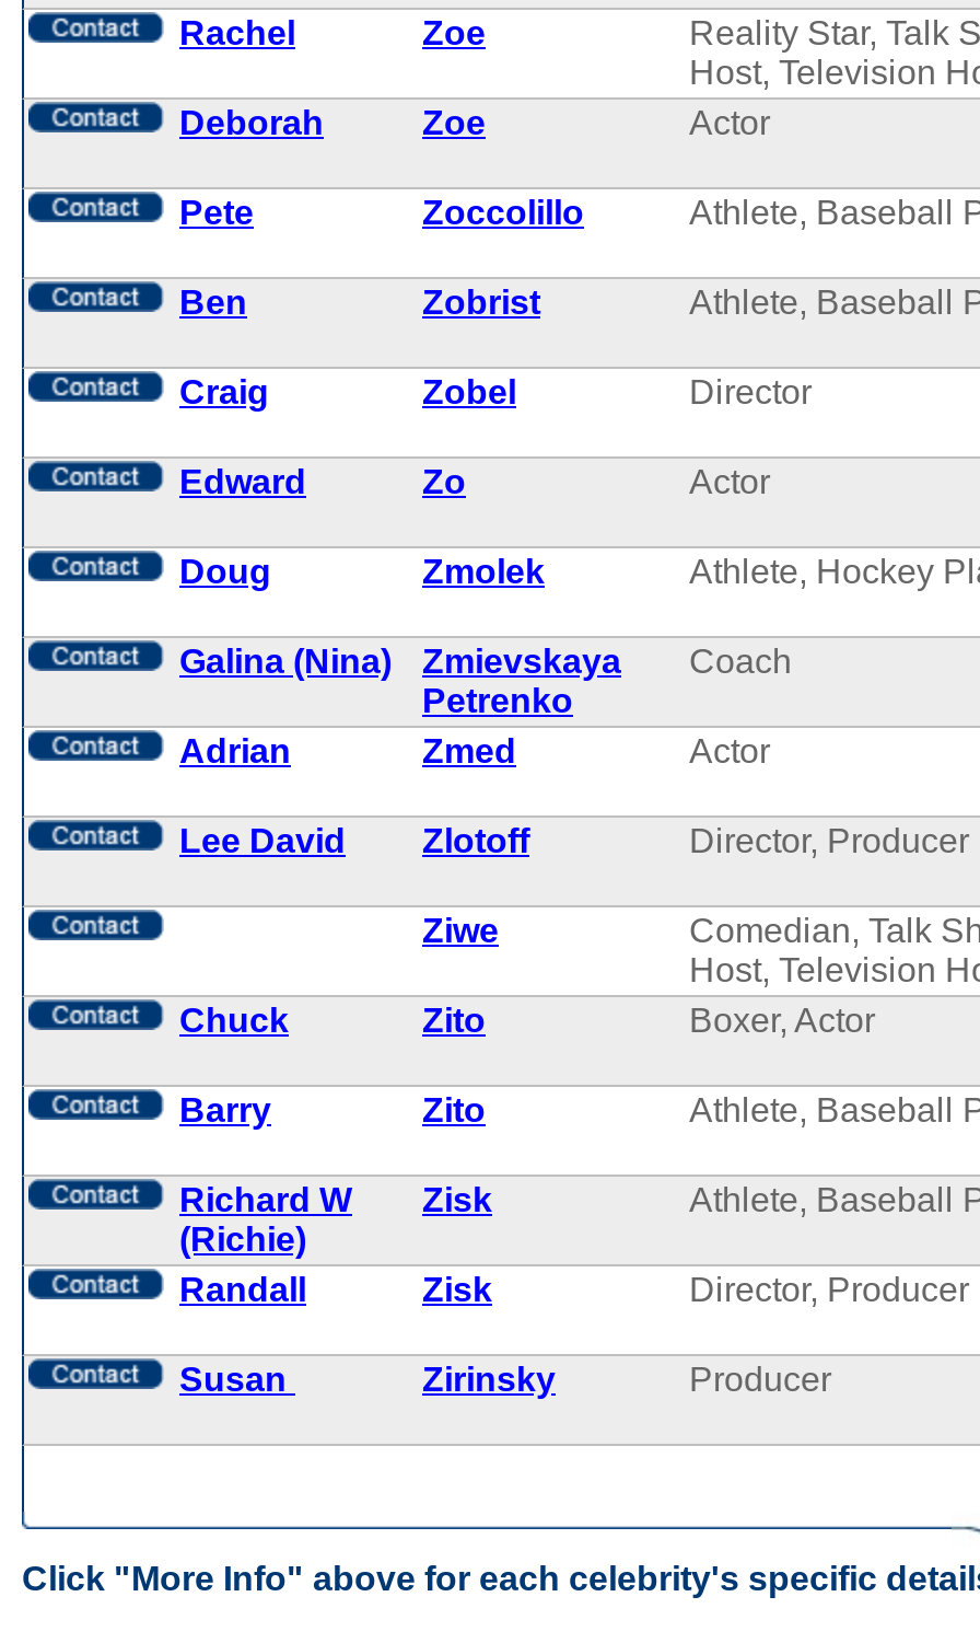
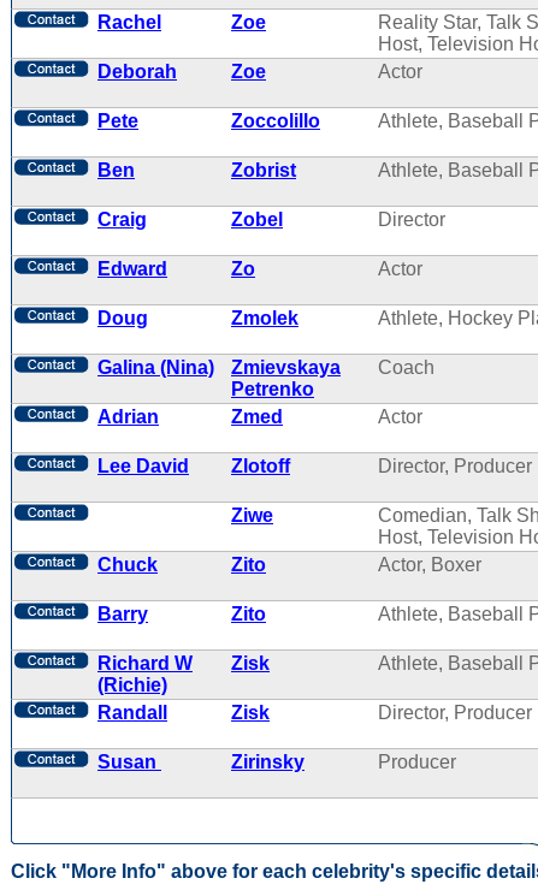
- Boxer, Actor
+ Actor, Boxer
